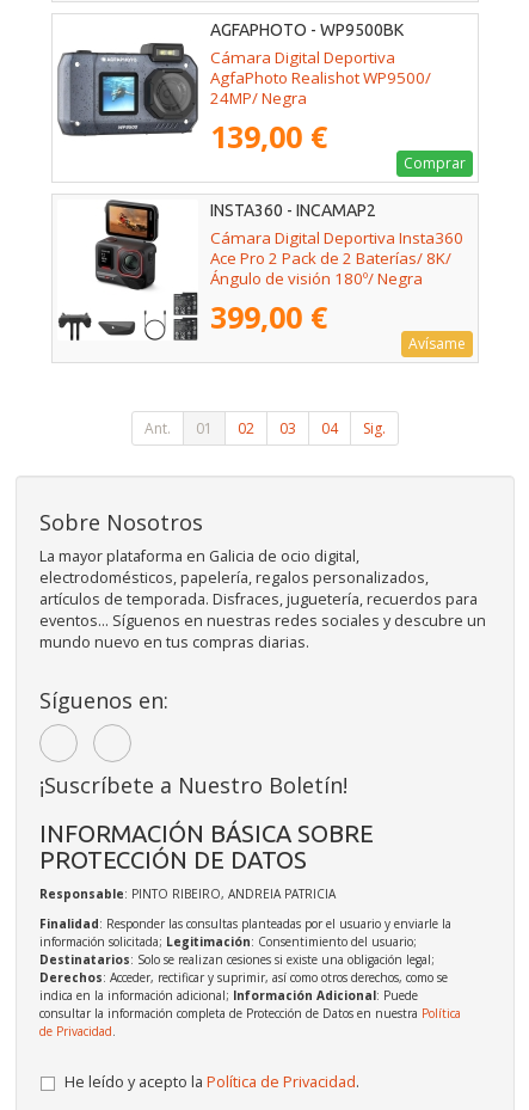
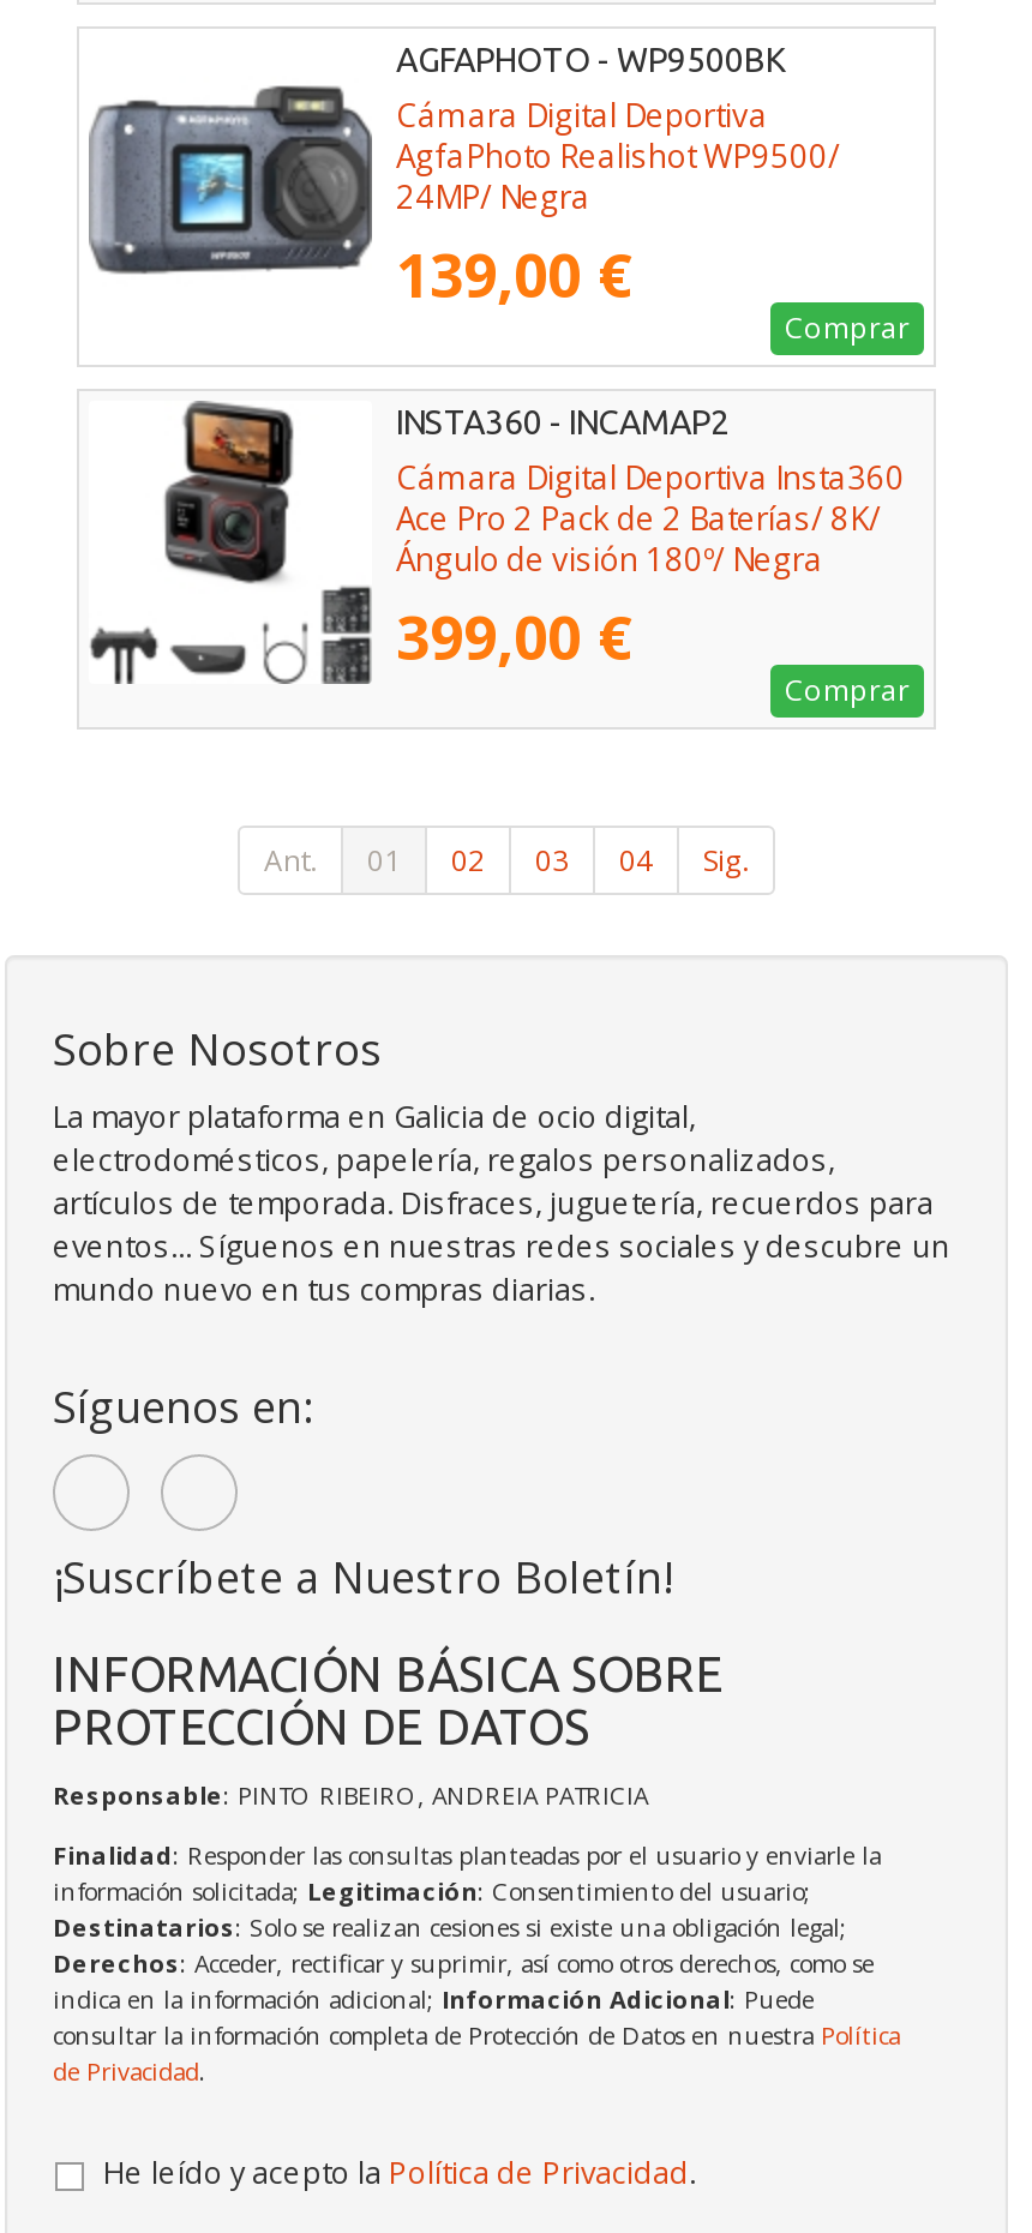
- Avísame
+ Comprar
